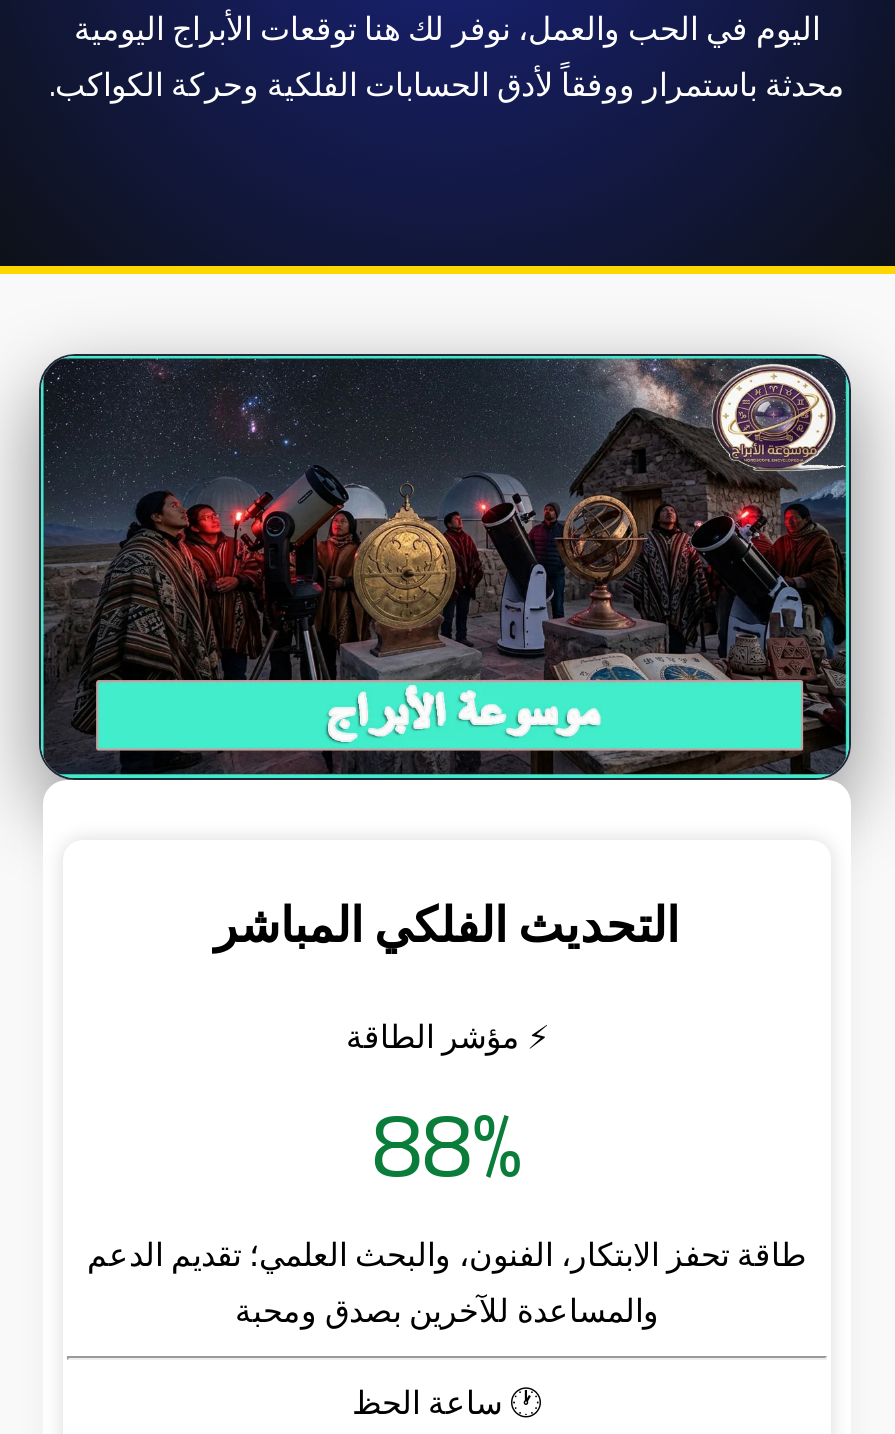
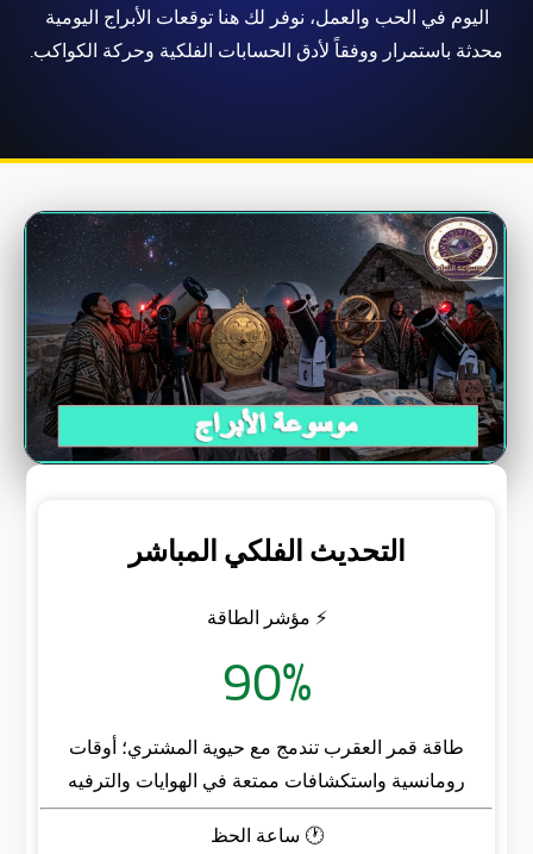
- 88%
- طاقة تحفز الابتكار، الفنون، والبحث العلمي؛ تقديم الدعم
- والمساعدة للآخرين بصدق ومحبة
+ 90%
+ طاقة قمر العقرب تندمج مع حيوية المشتري؛ أوقات
+ رومانسية واستكشافات ممتعة في الهوايات والترفيه
